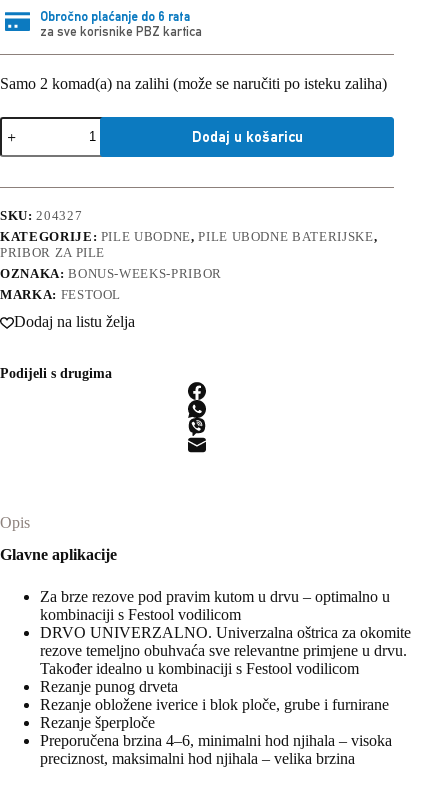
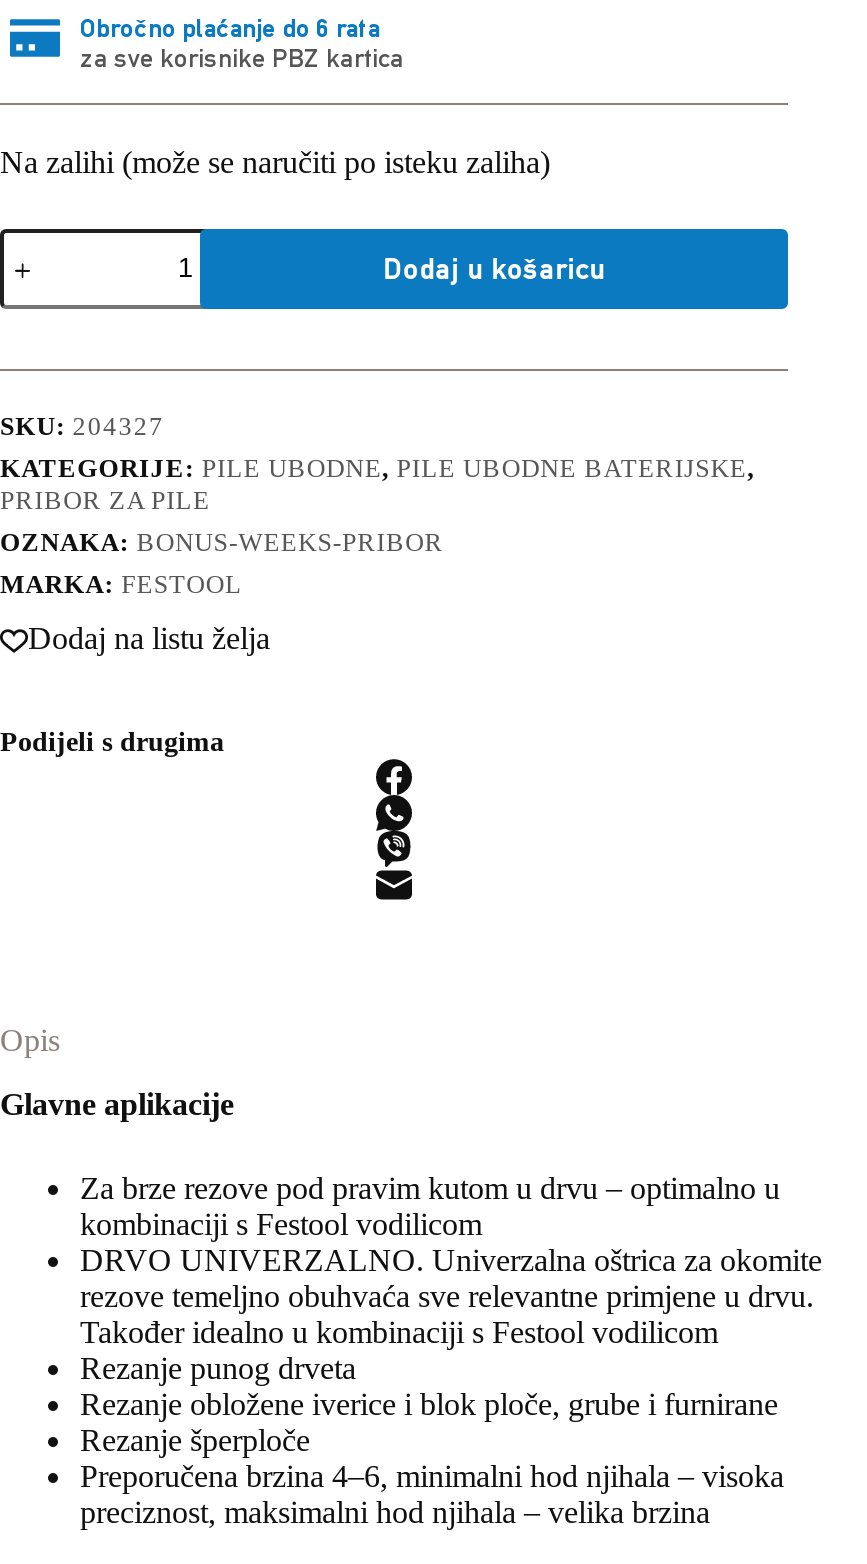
- Samo 2 komad(a) na zalihi (može se naručiti po isteku zaliha)
+ Na zalihi (može se naručiti po isteku zaliha)
